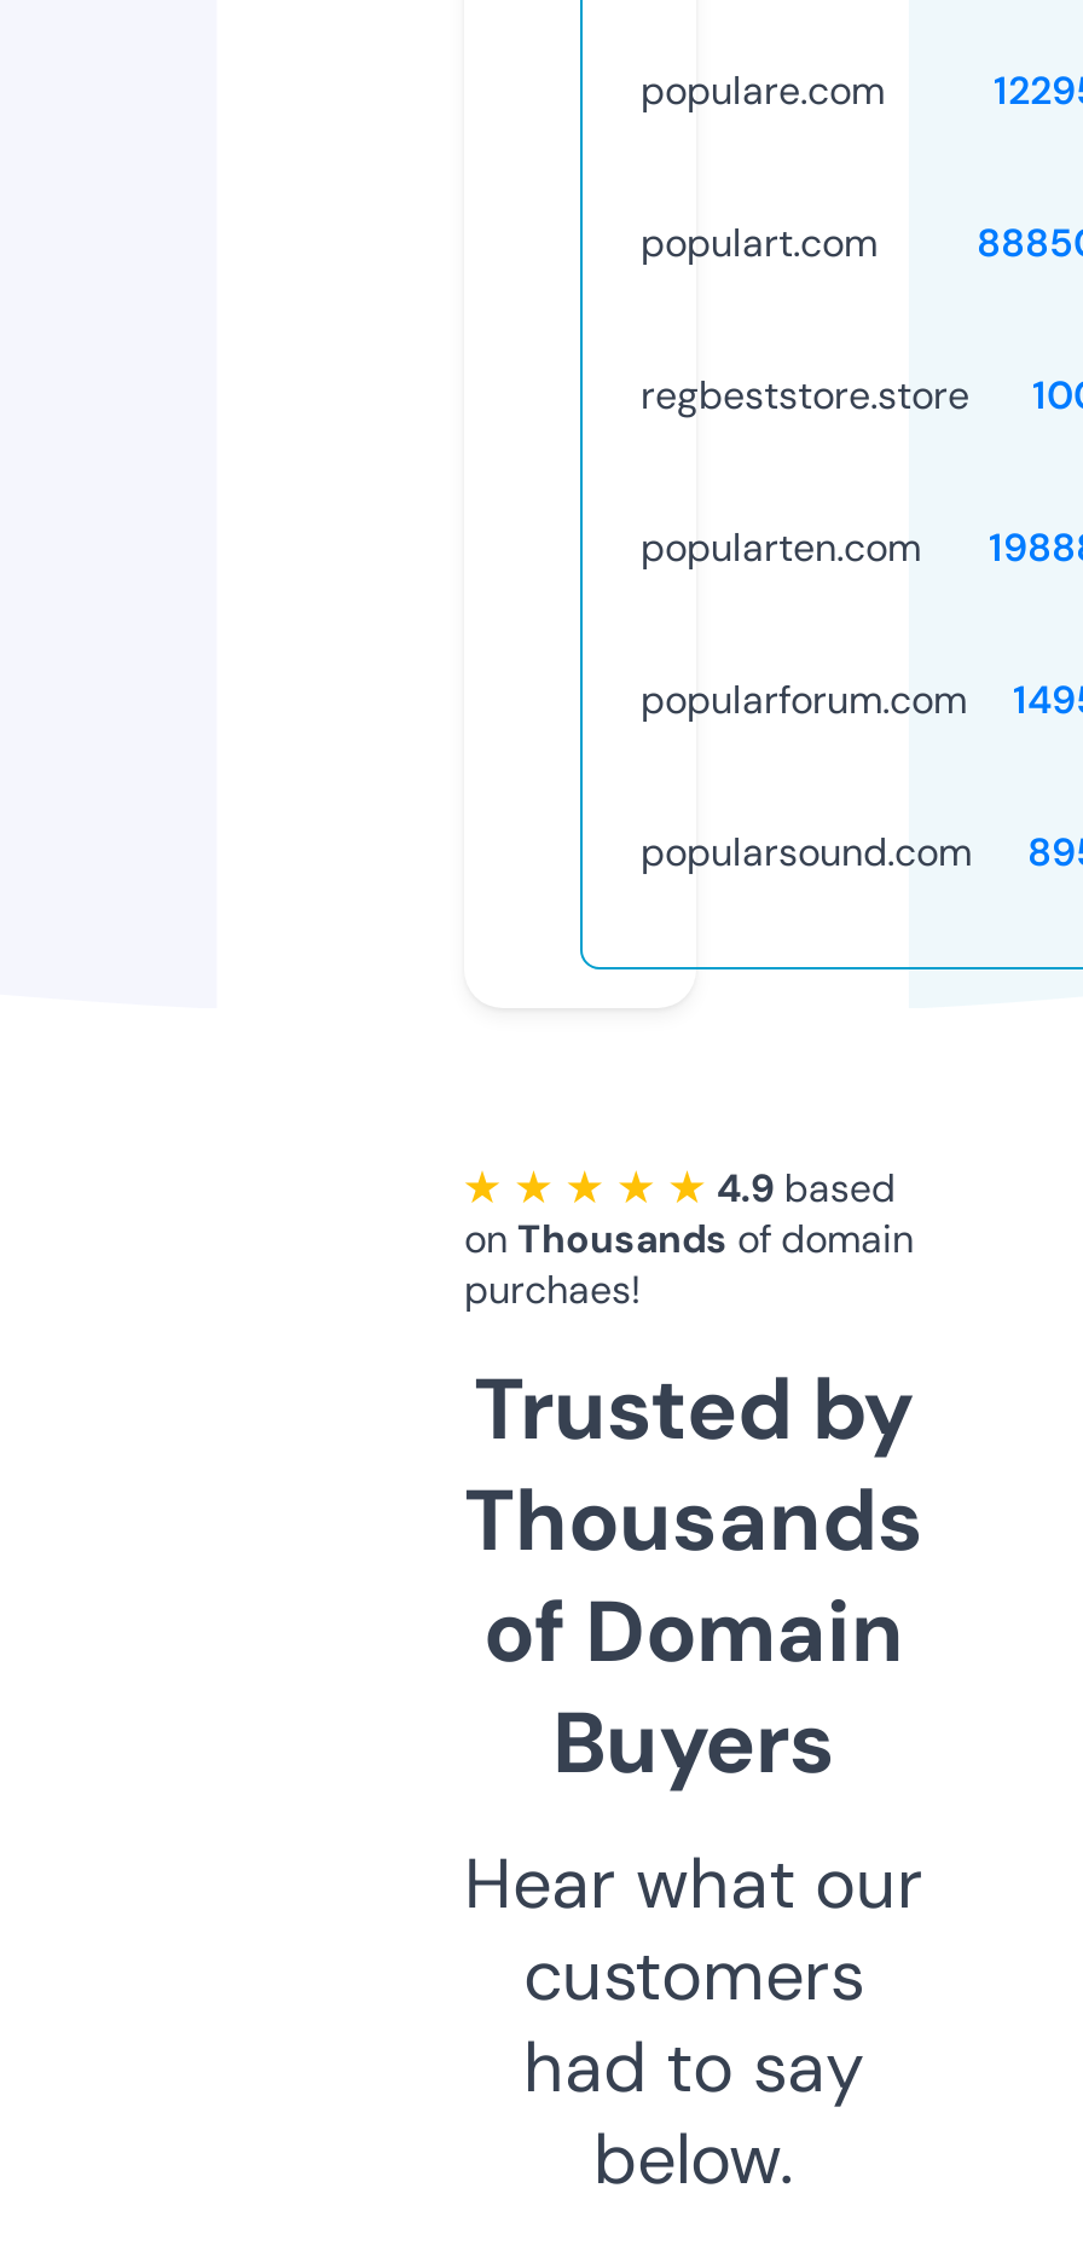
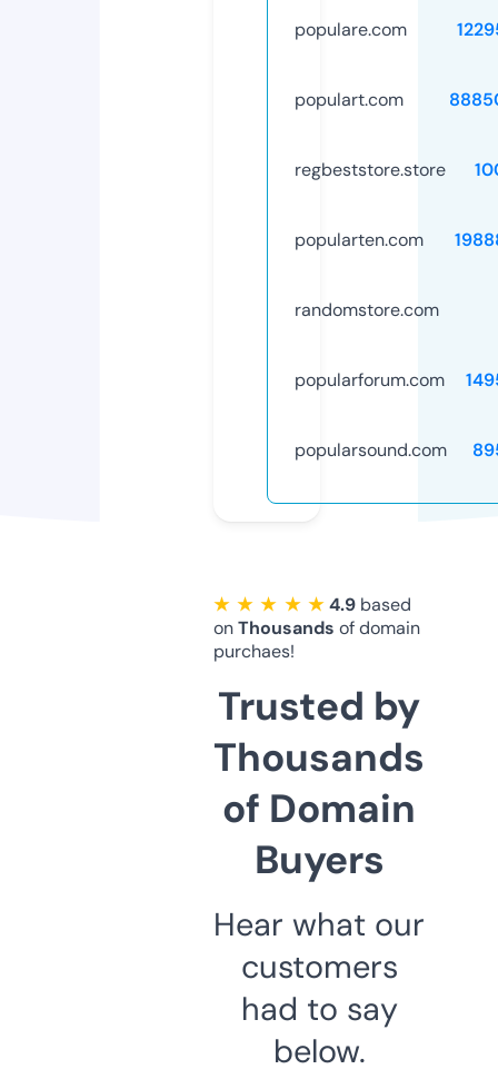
+ randomstore.com
